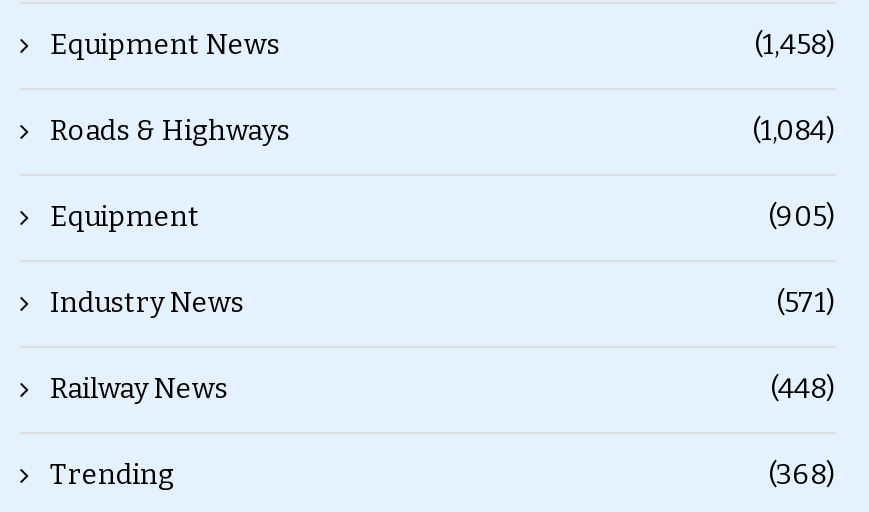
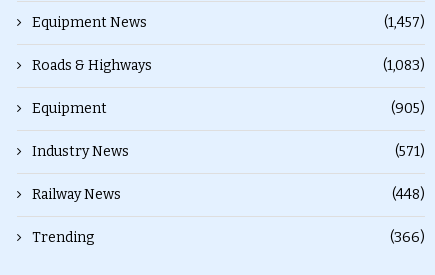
- (1,458)
+ (1,457)

- (1,084)
+ (1,083)

- (368)
+ (366)
